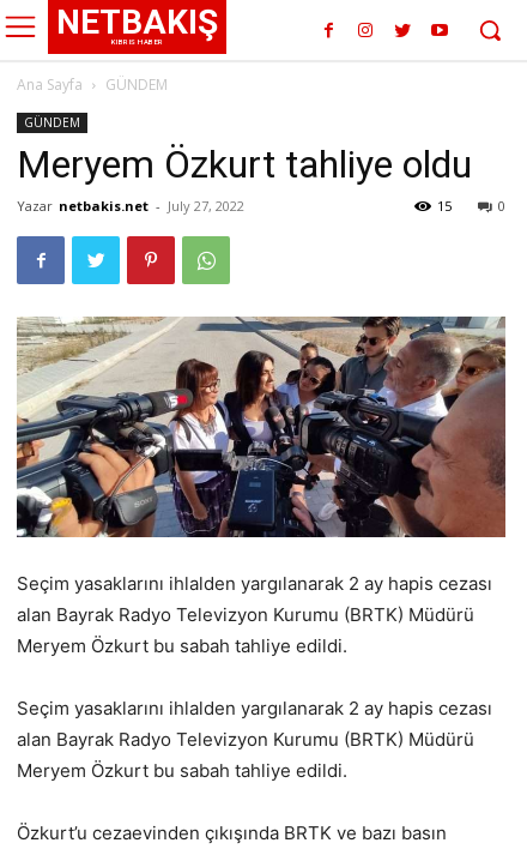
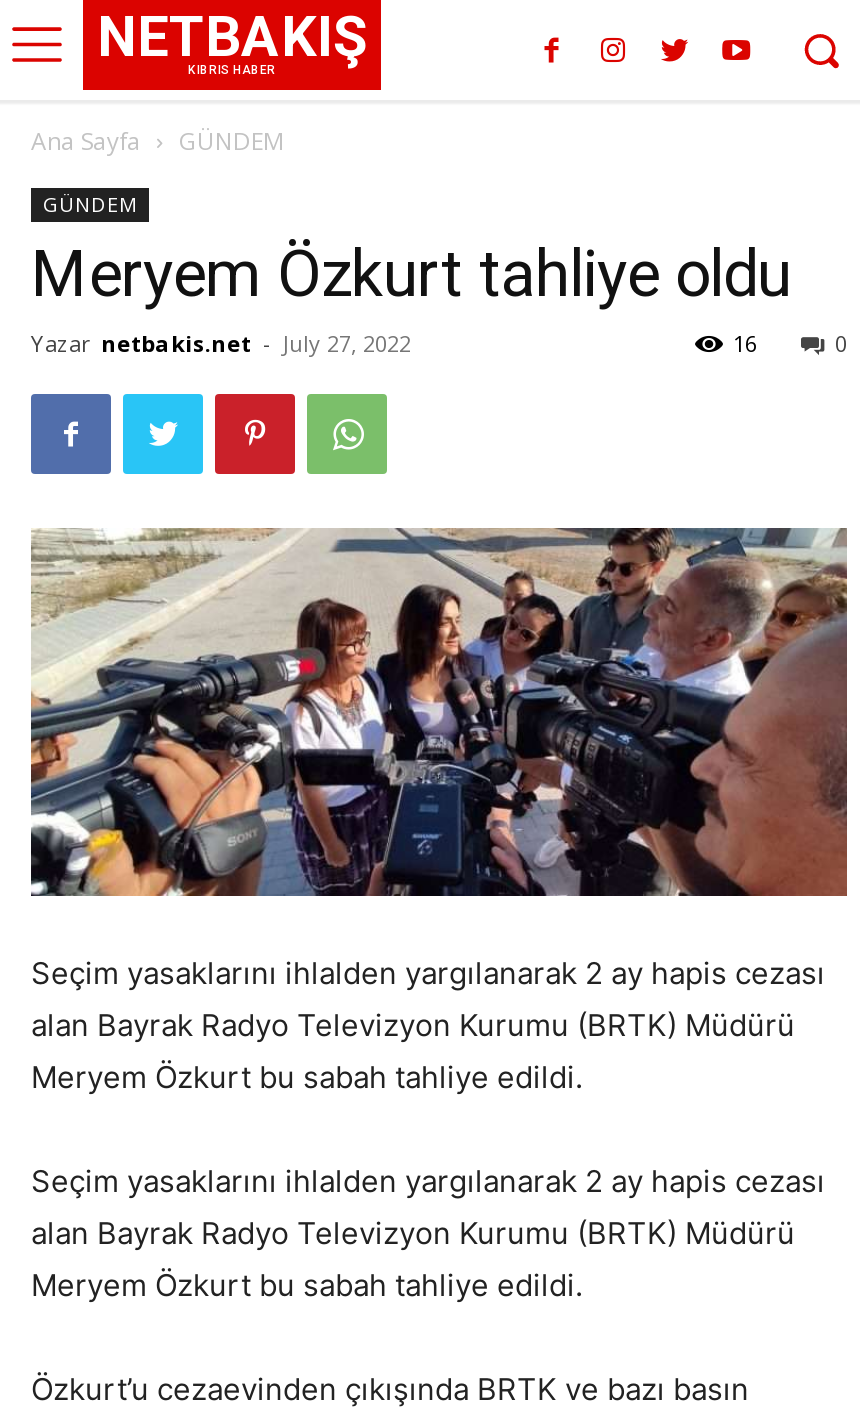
- 15
+ 16
